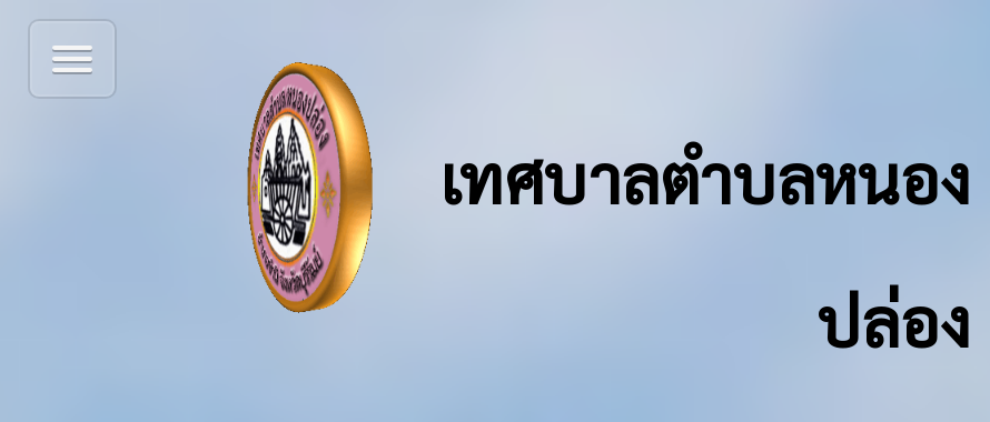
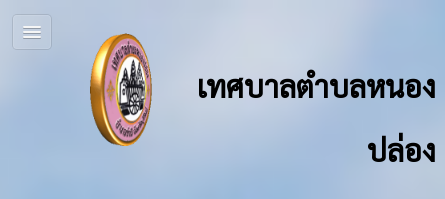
- [image]
+ [image]
